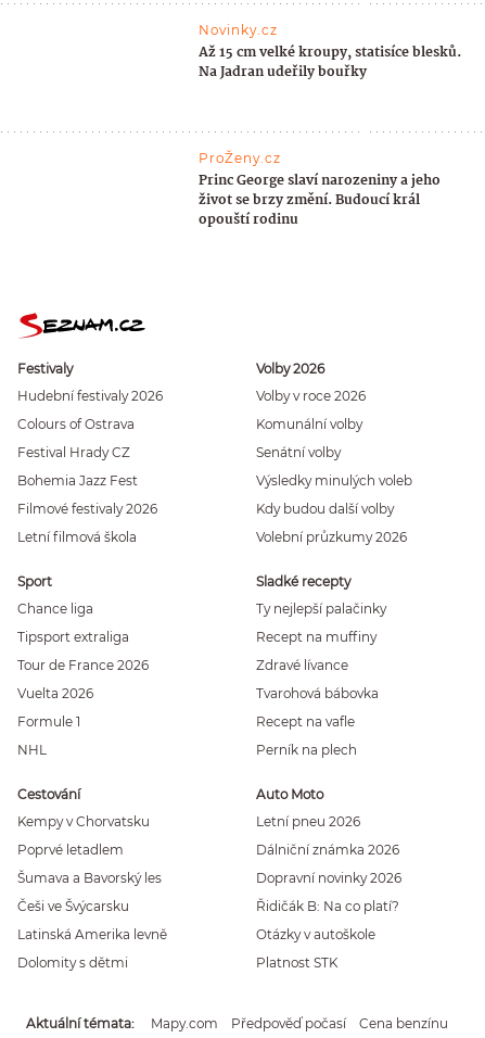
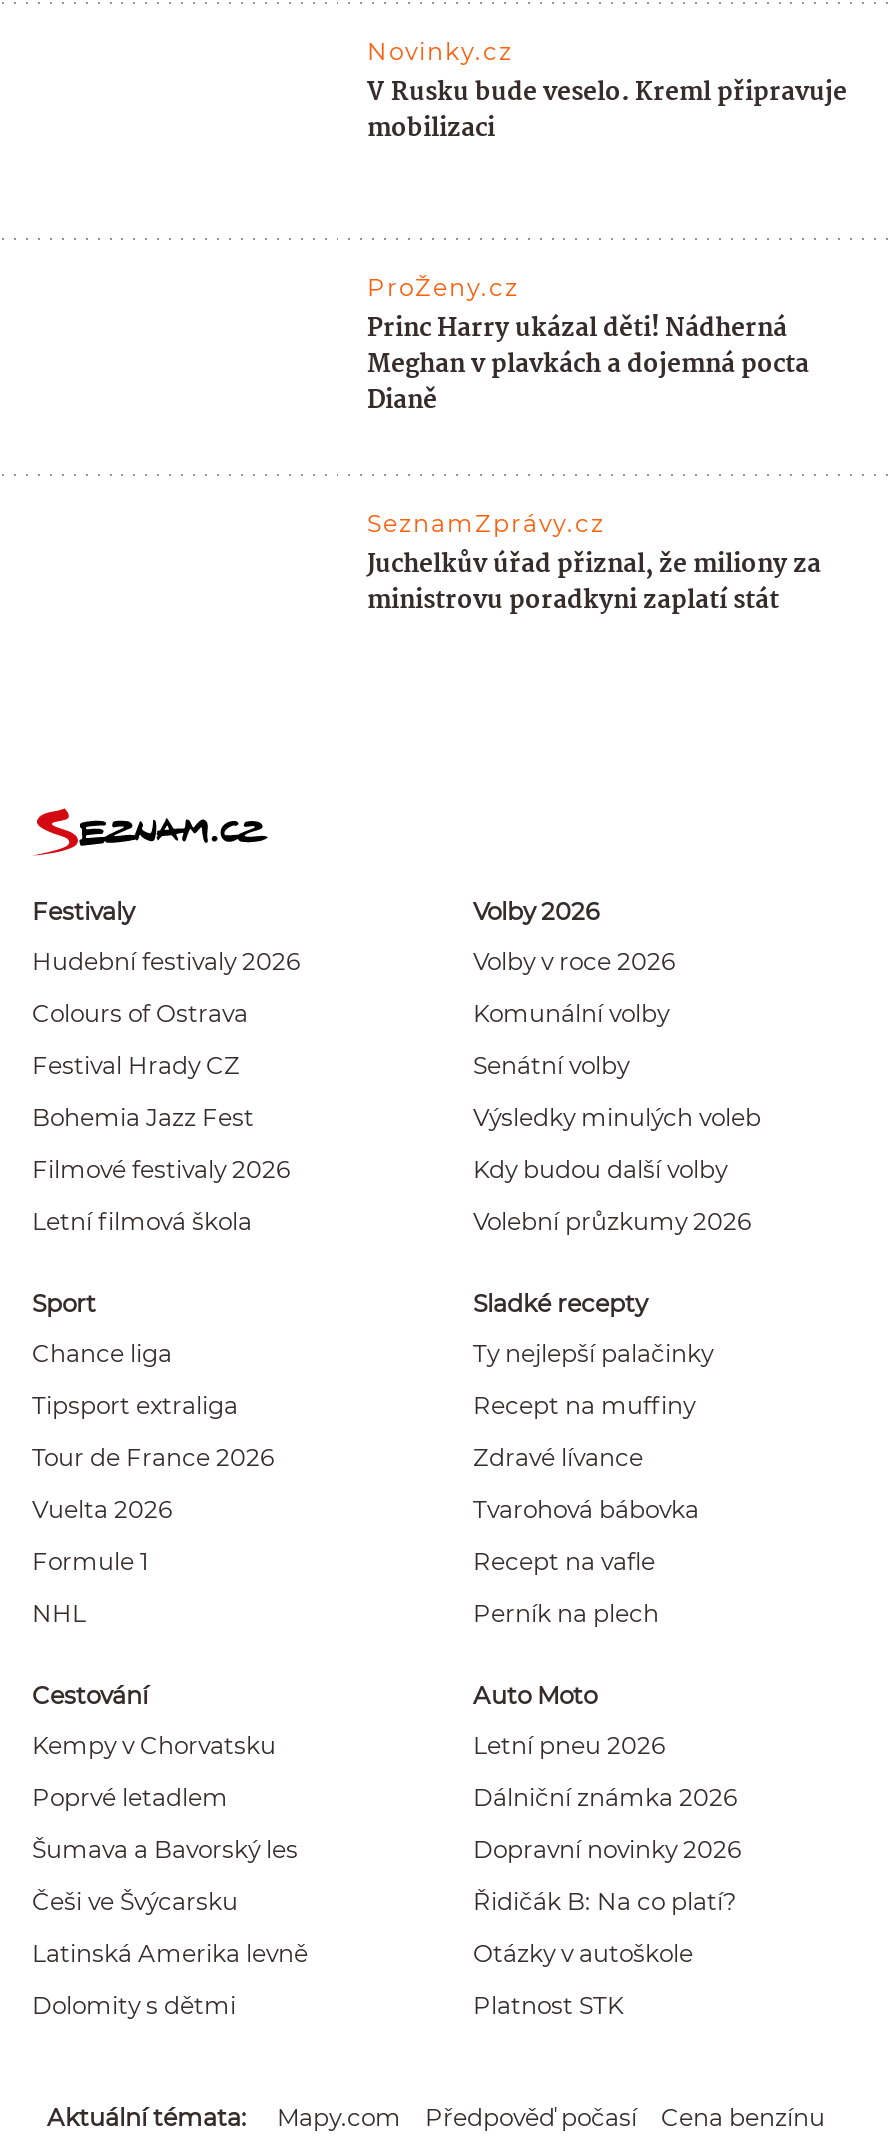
- Až 15 cm velké kroupy, statisíce blesků.
- Na Jadran udeřily bouřky
+ V Rusku bude veselo. Kreml připravuje
+ mobilizaci

- Princ George slaví narozeniny a jeho
- život se brzy změní. Budoucí král
- opouští rodinu
+ Princ Harry ukázal děti! Nádherná
+ Meghan v plavkách a dojemná pocta
+ Dianě
+ SeznamZprávy.cz
+ Juchelkův úřad přiznal, že miliony za
+ ministrovu poradkyni zaplatí stát
